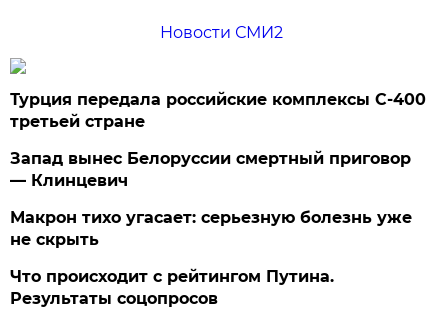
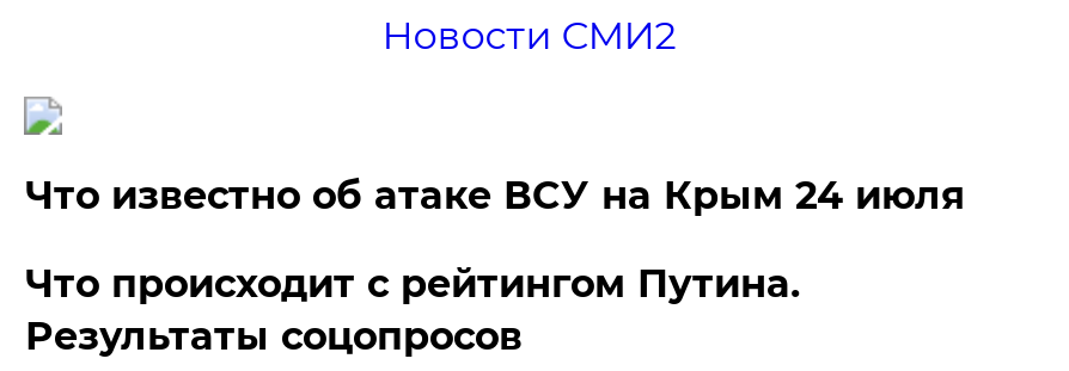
- Турция передала российские комплексы С-400
- третьей стране
- Запад вынес Белоруссии смертный приговор
- — Клинцевич
- Макрон тихо угасает: серьезную болезнь уже
- не скрыть
+ Что известно об атаке ВСУ на Крым 24 июля
